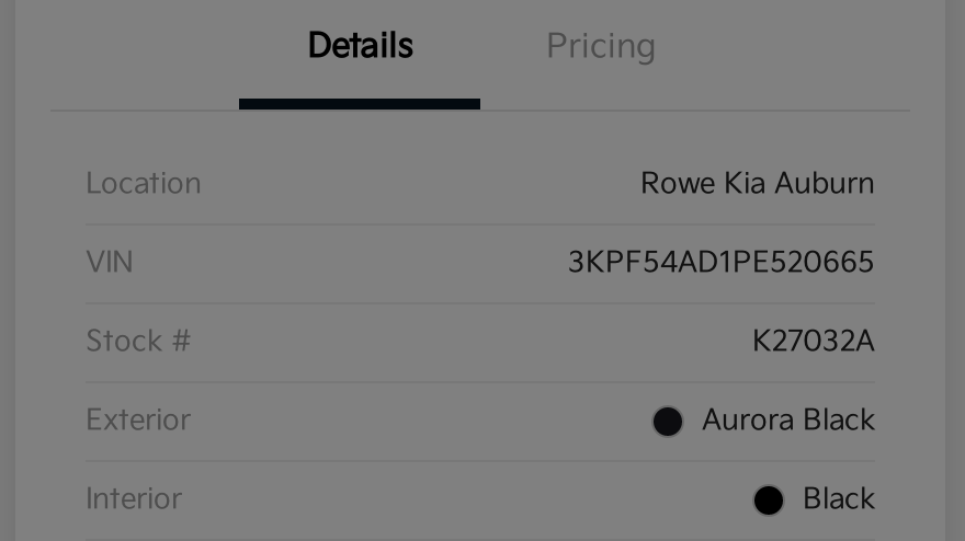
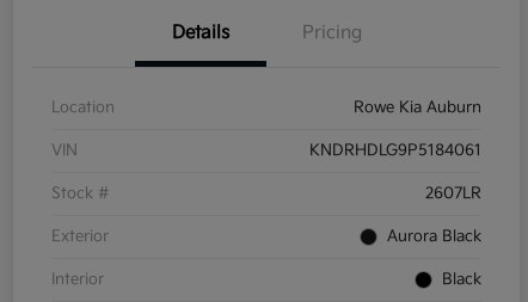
- 3KPF54AD1PE520665
+ KNDRHDLG9P5184061

- K27032A
+ 2607LR
